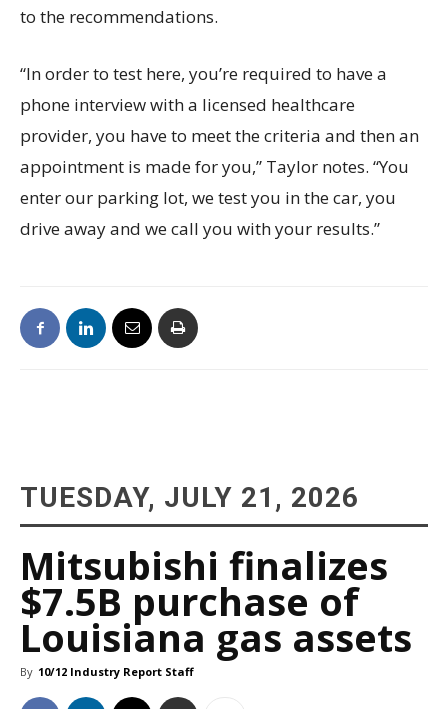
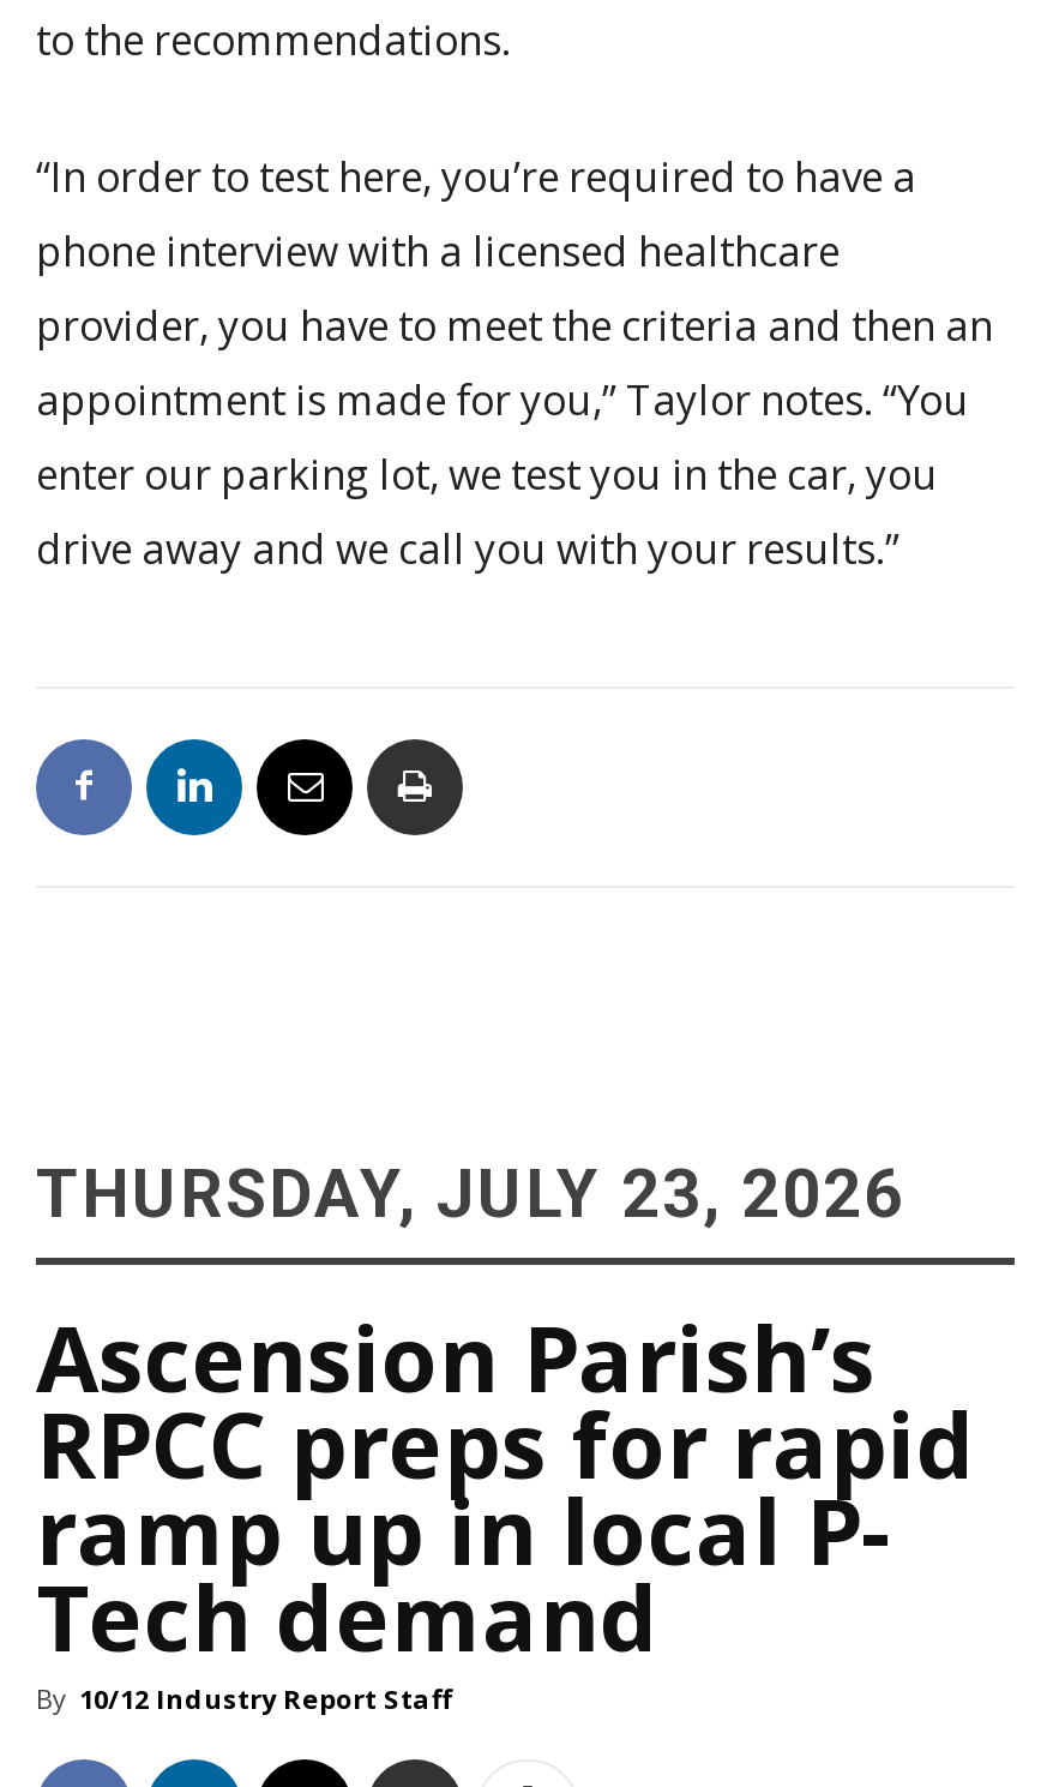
- TUESDAY, JULY 21, 2026
+ THURSDAY, JULY 23, 2026

- Mitsubishi finalizes
- $7.5B purchase of
- Louisiana gas assets
+ Ascension Parish’s
+ RPCC preps for rapid
+ ramp up in local P-
+ Tech demand
